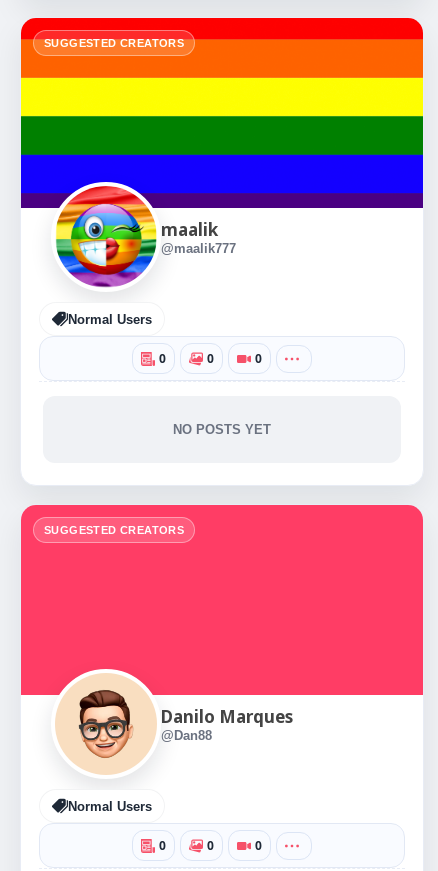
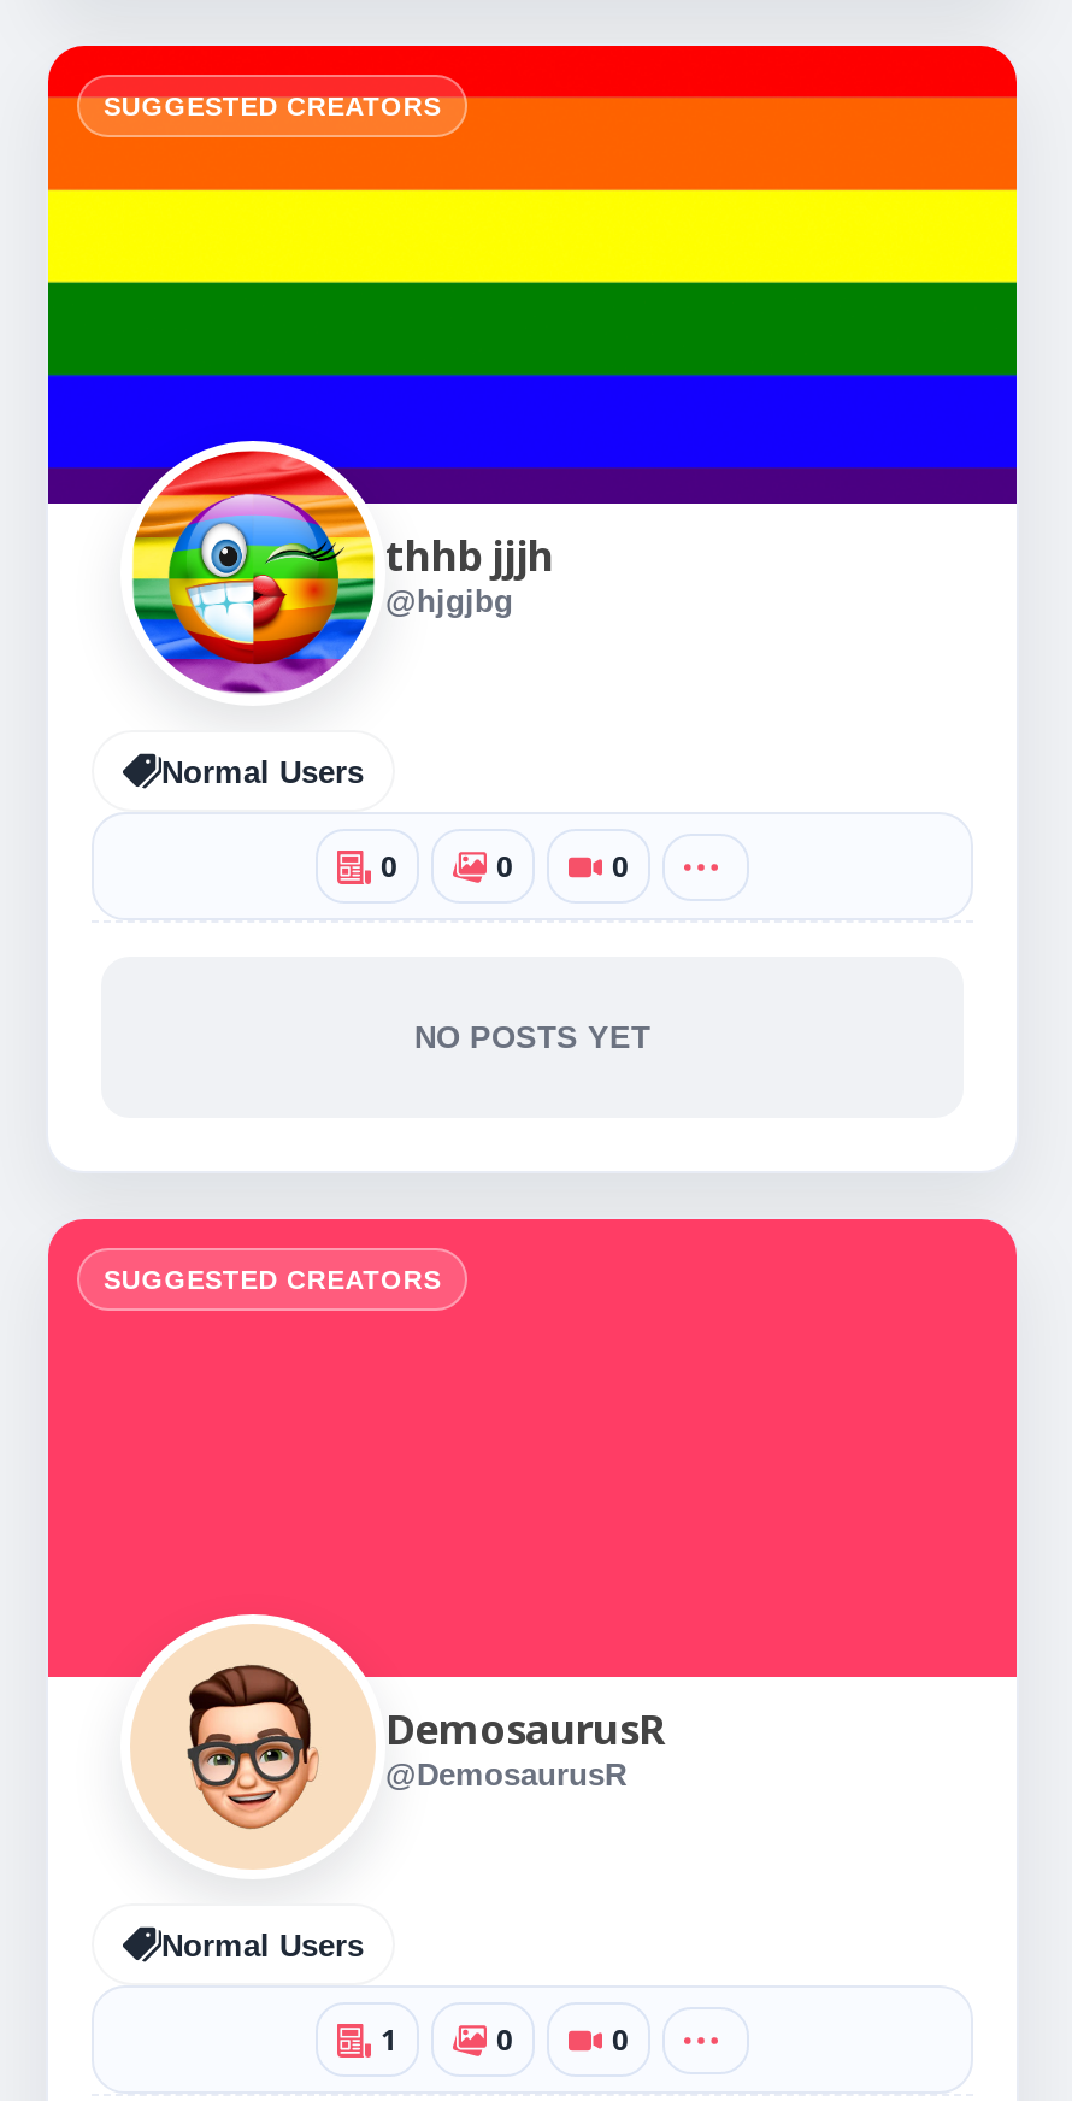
- maalik
- @maalik777
+ thhb jjjh
+ @hjgjbg

- Danilo Marques
- @Dan88
+ DemosaurusR
+ @DemosaurusR

- 0
+ 1
